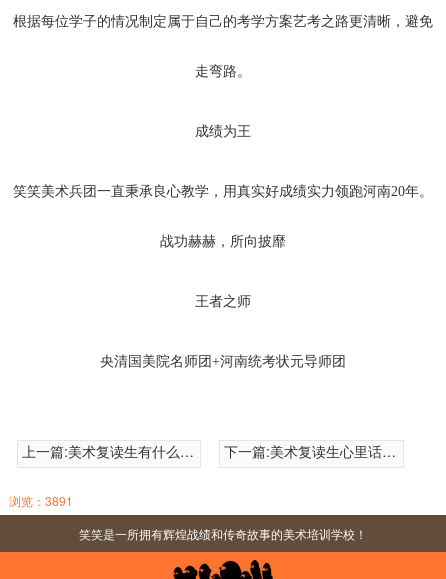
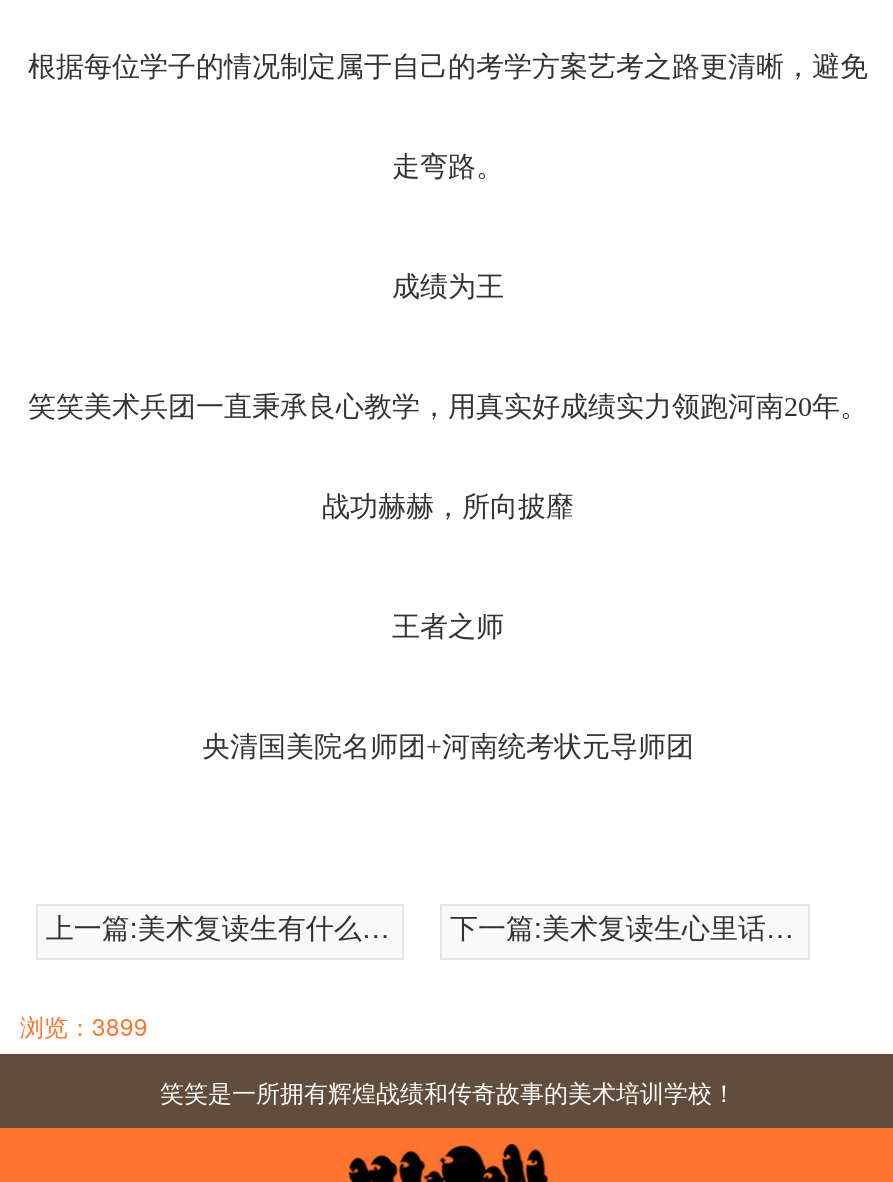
- 浏览：3891
+ 浏览：3899
